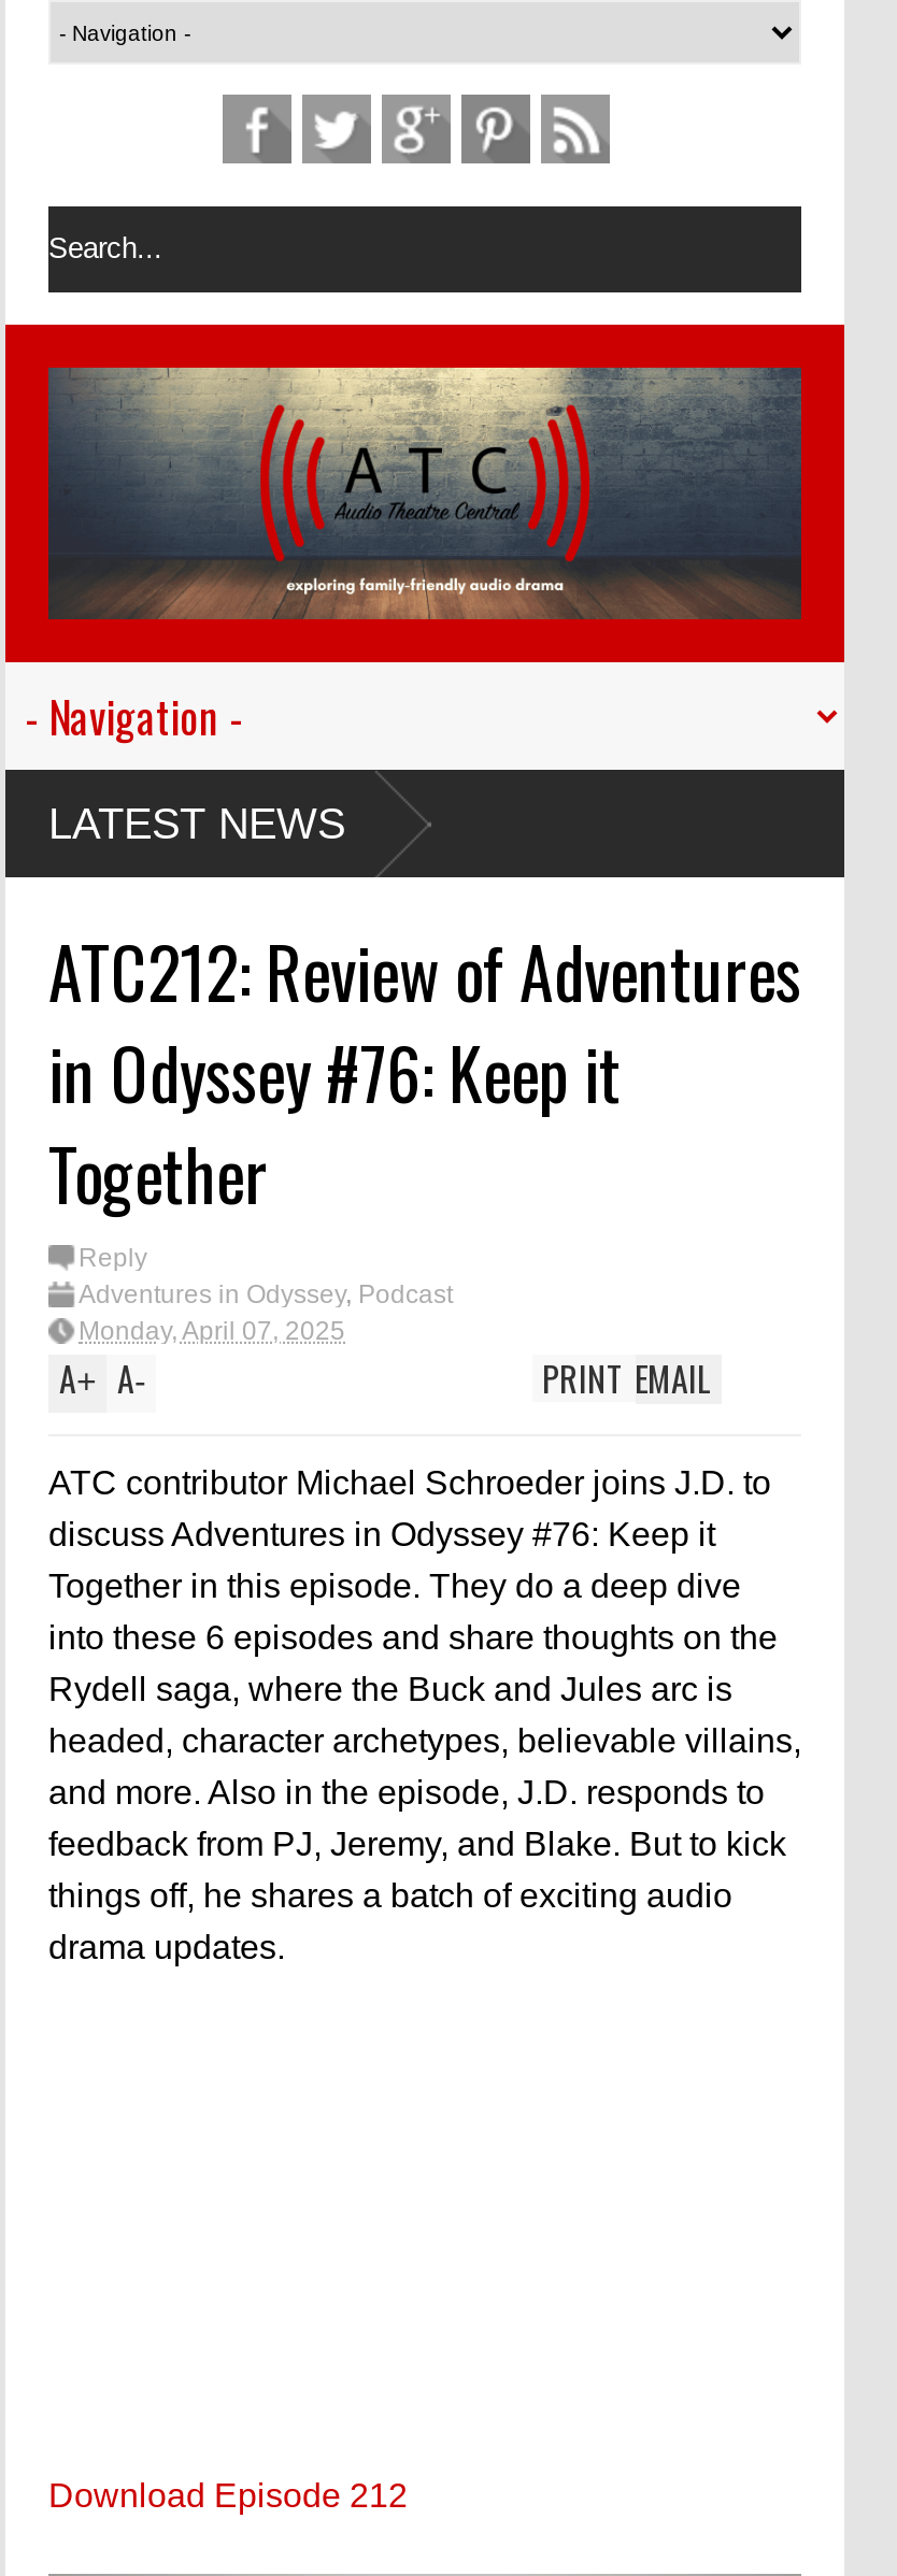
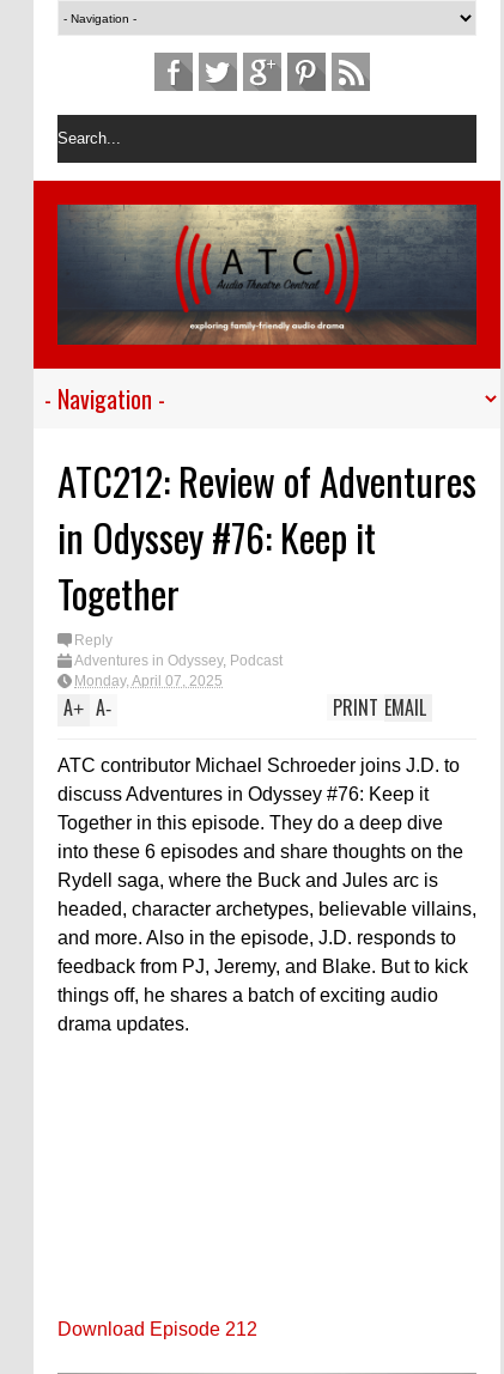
- LATEST NEWS
